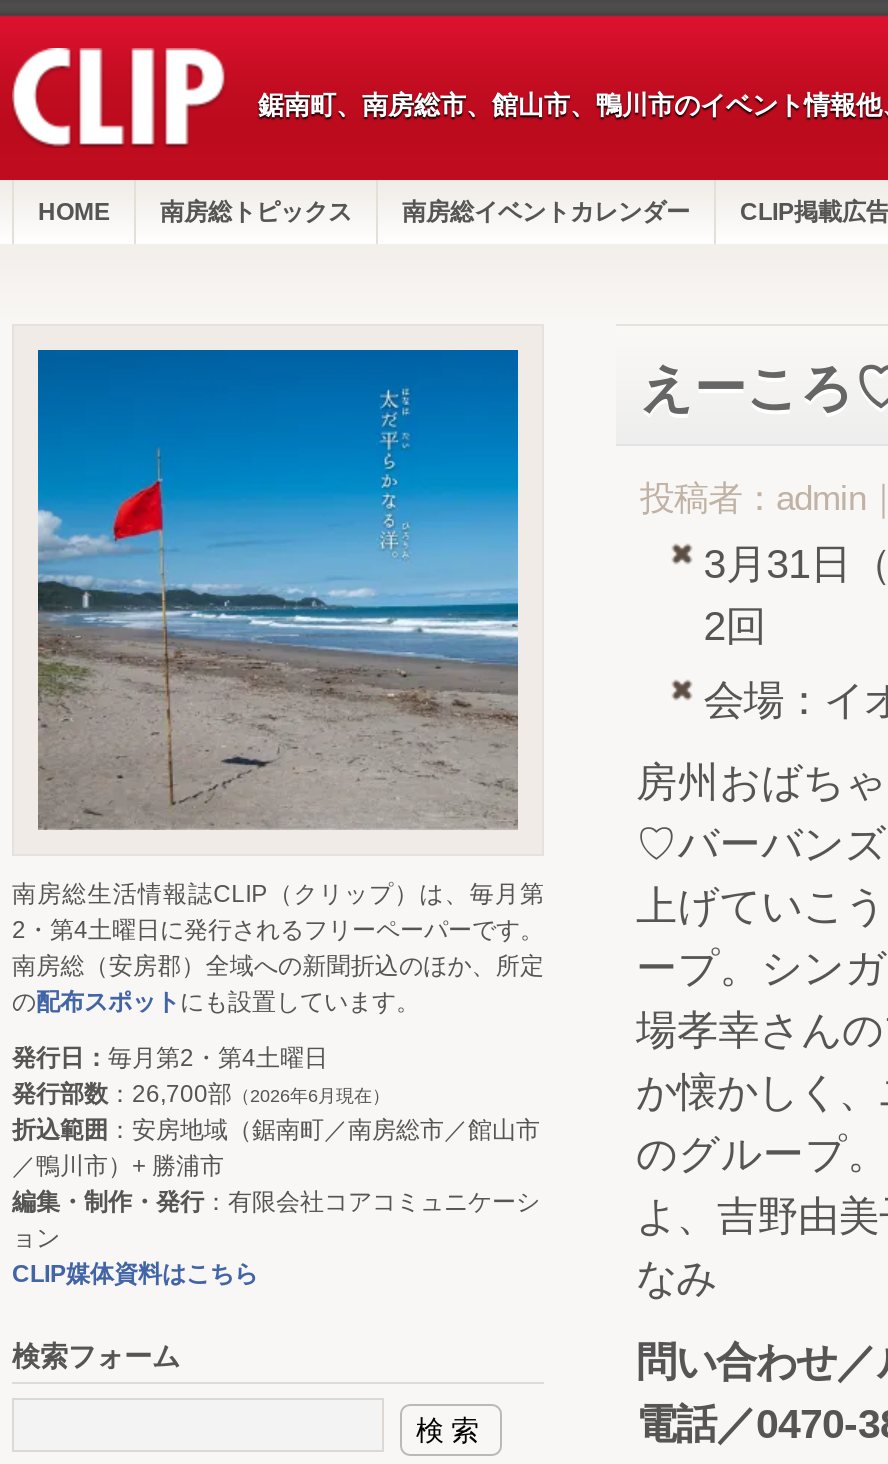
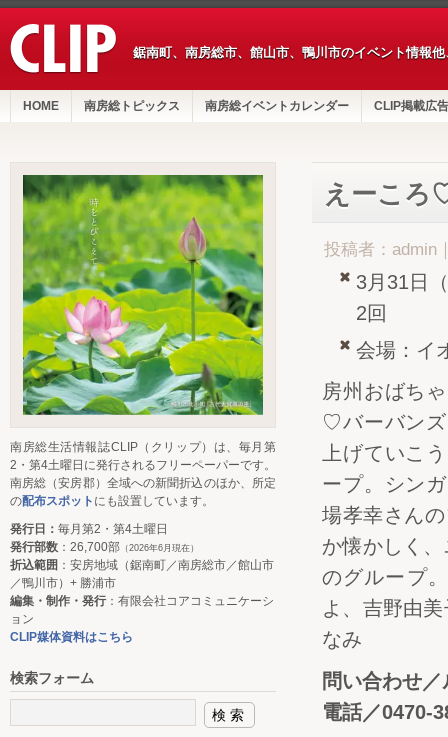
- [image]
+ [image]
